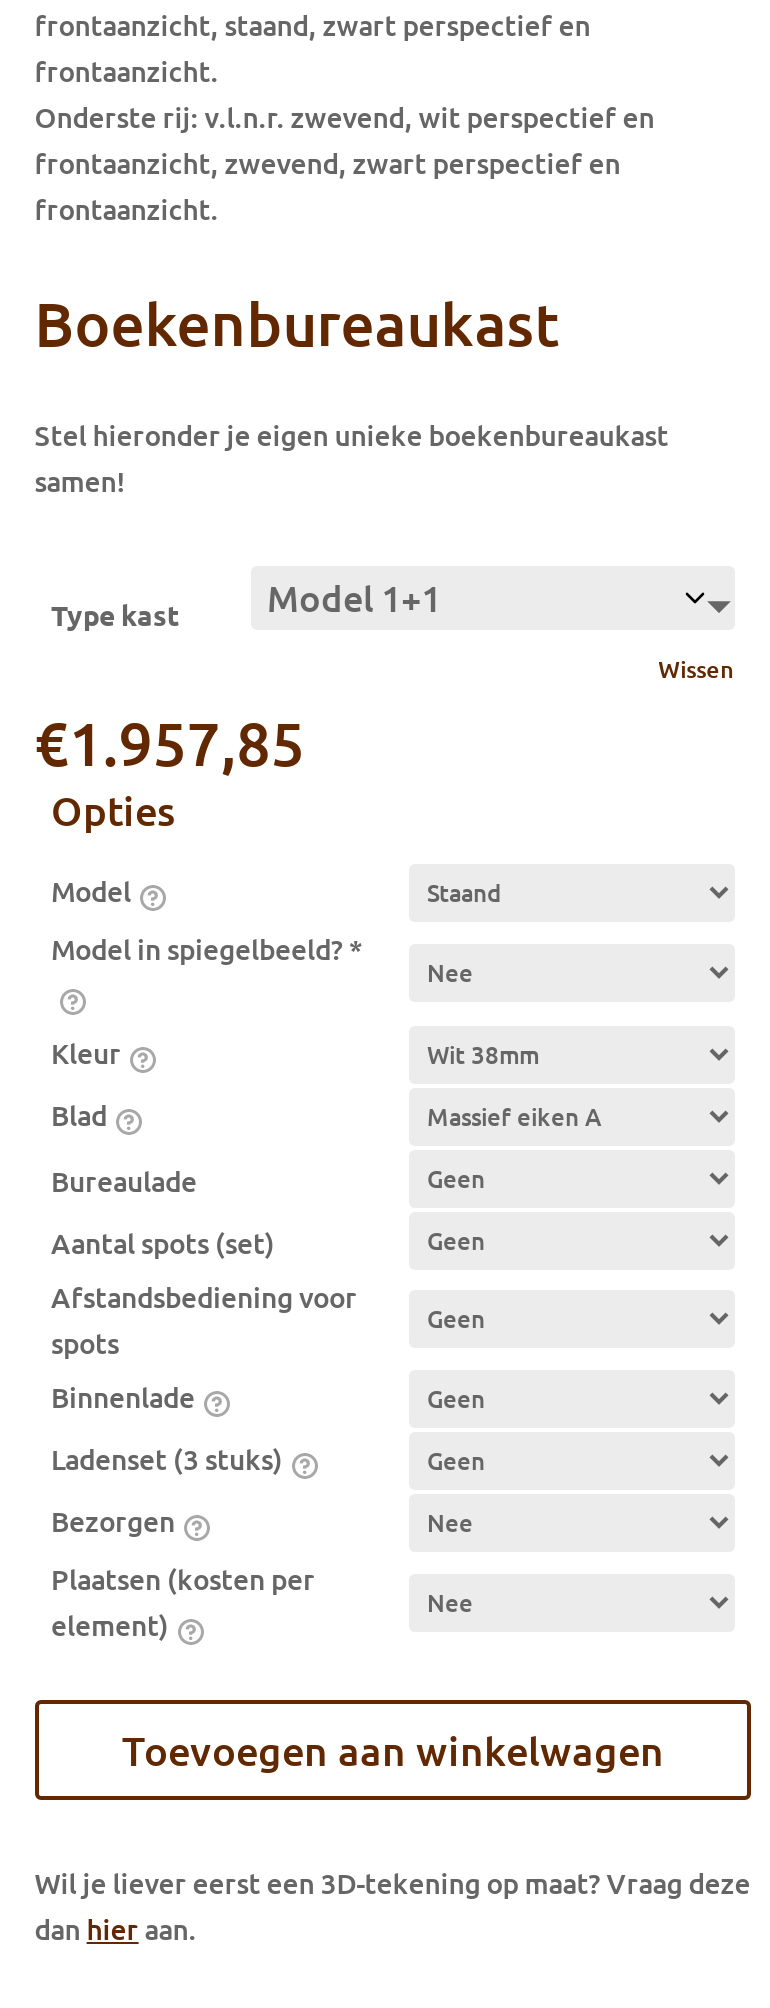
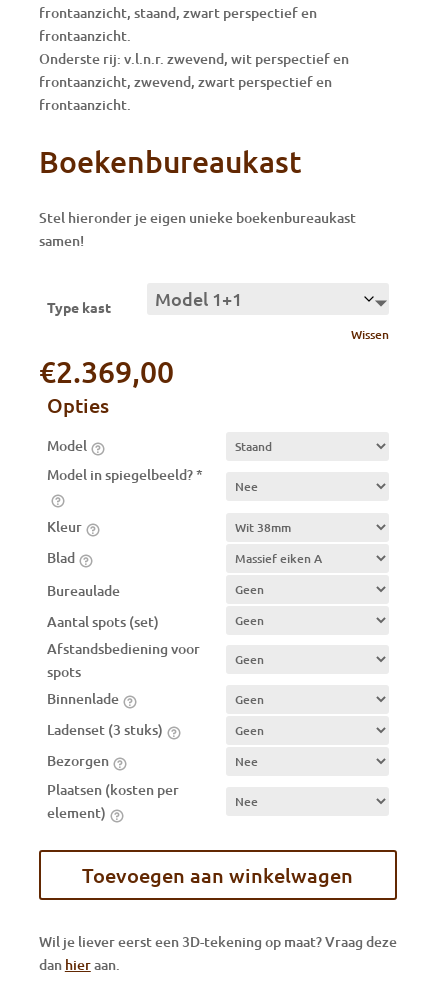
- €1.957,85
+ €2.369,00
